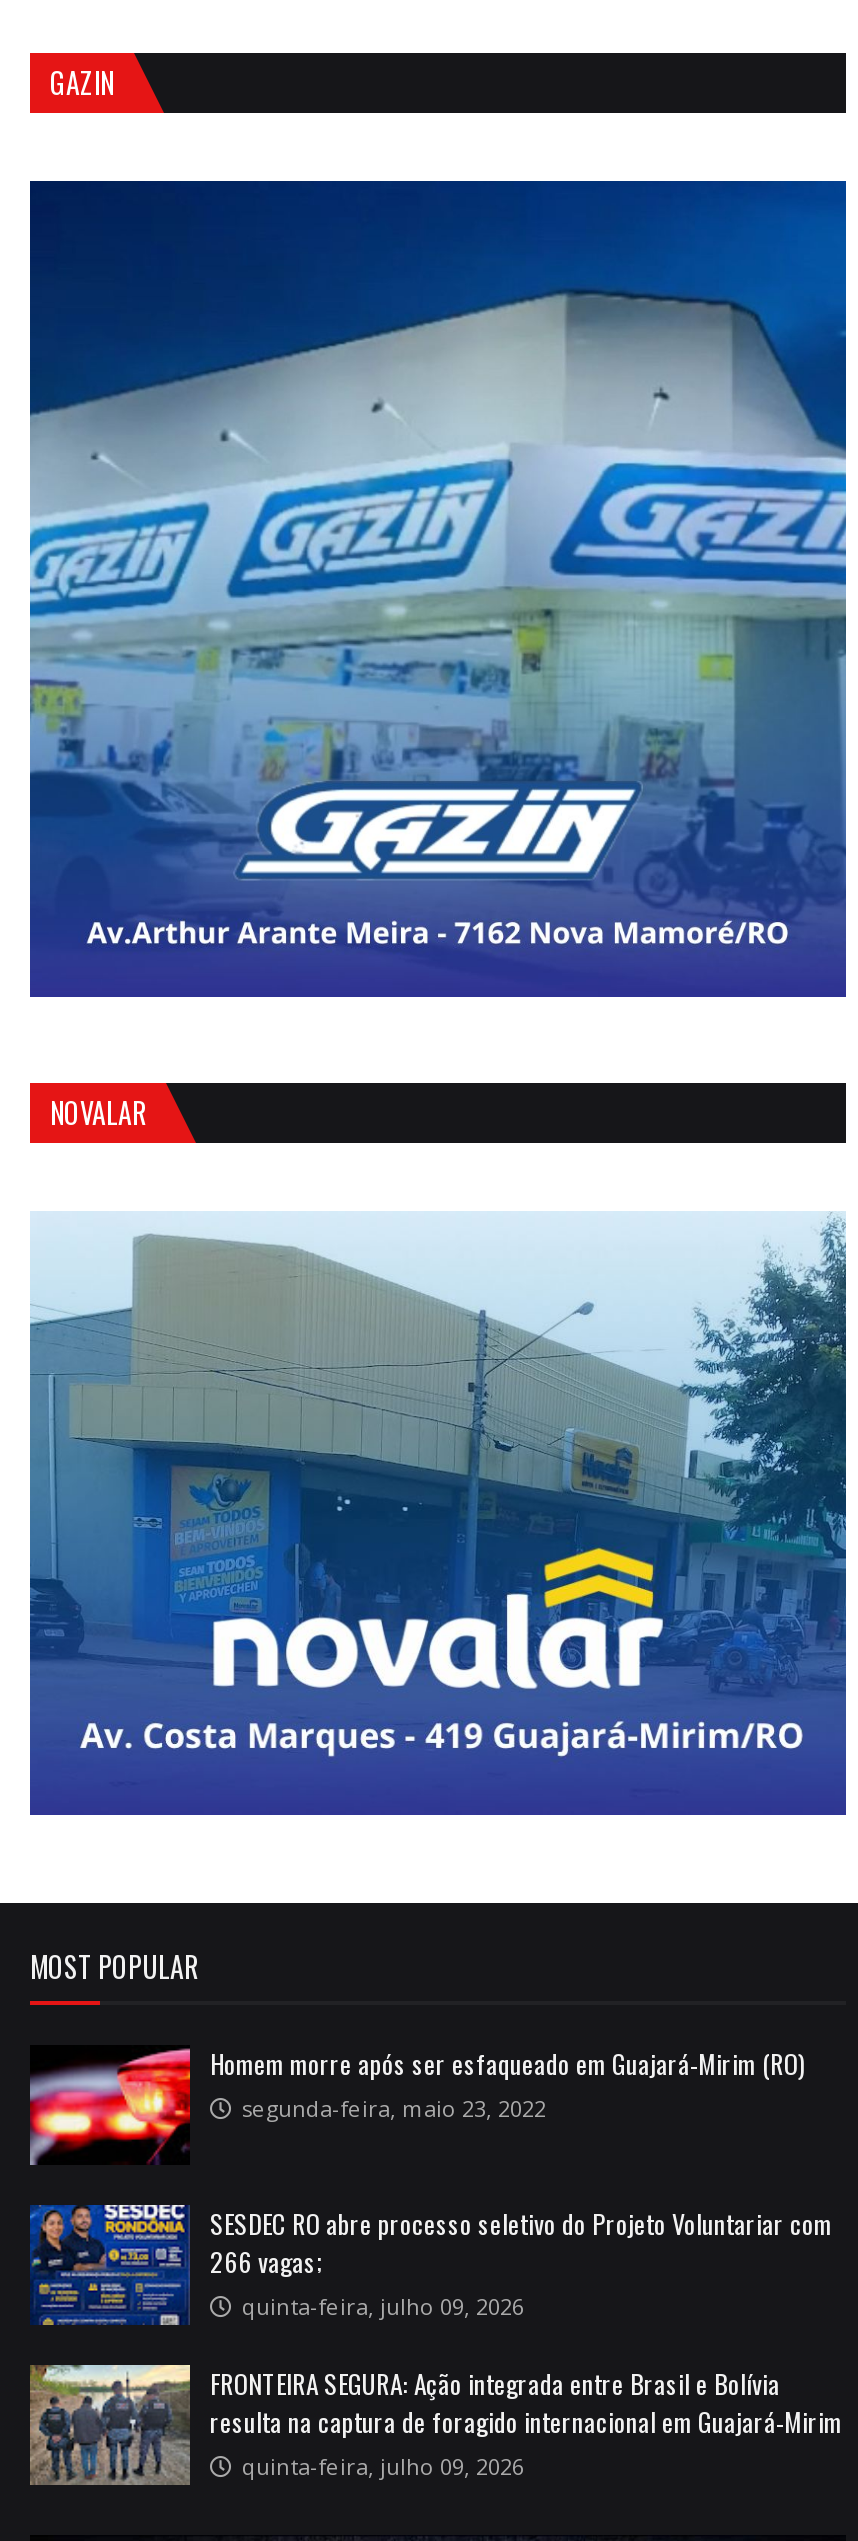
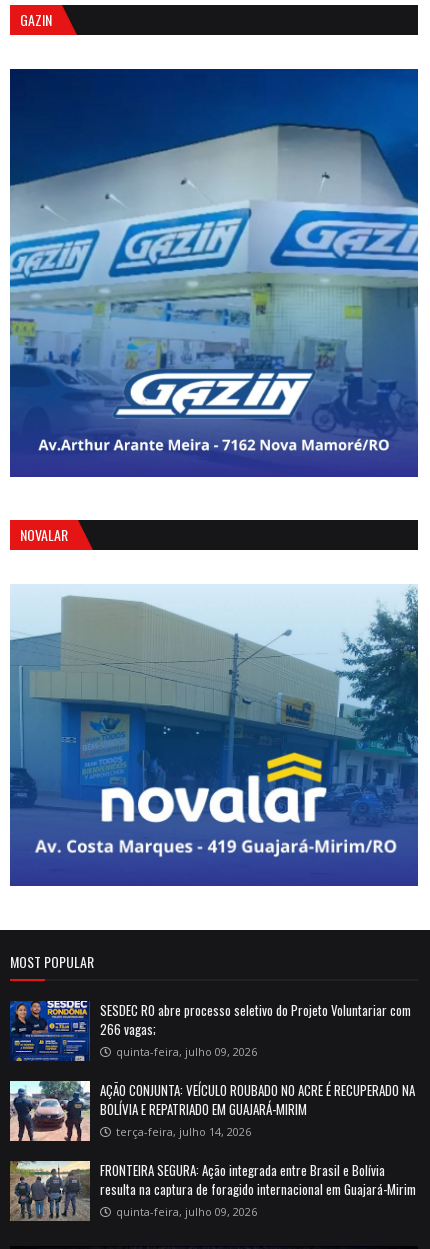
- [image]
- Homem morre após ser esfaqueado em Guajará-Mirim (RO)
- segunda-feira, maio 23, 2022

moved up: [image] | SESDEC RO abre processo seletivo do Projeto Voluntariar com | 266 vagas; | quinta-feira, julho 09, 2026

+ [image]
+ AÇÃO CONJUNTA: VEÍCULO ROUBADO NO ACRE É RECUPERADO NA
+ BOLÍVIA E REPATRIADO EM GUAJARÁ-MIRIM
+ terça-feira, julho 14, 2026
